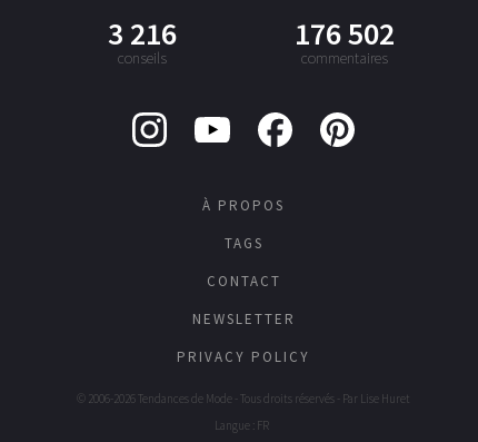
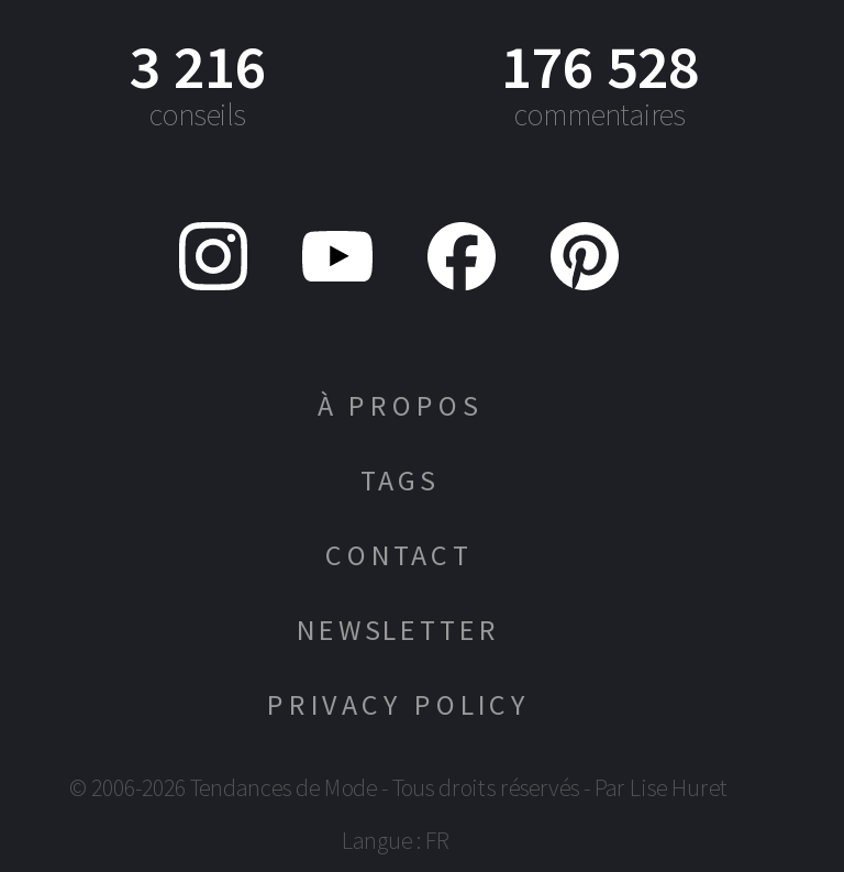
- 176 502
+ 176 528
